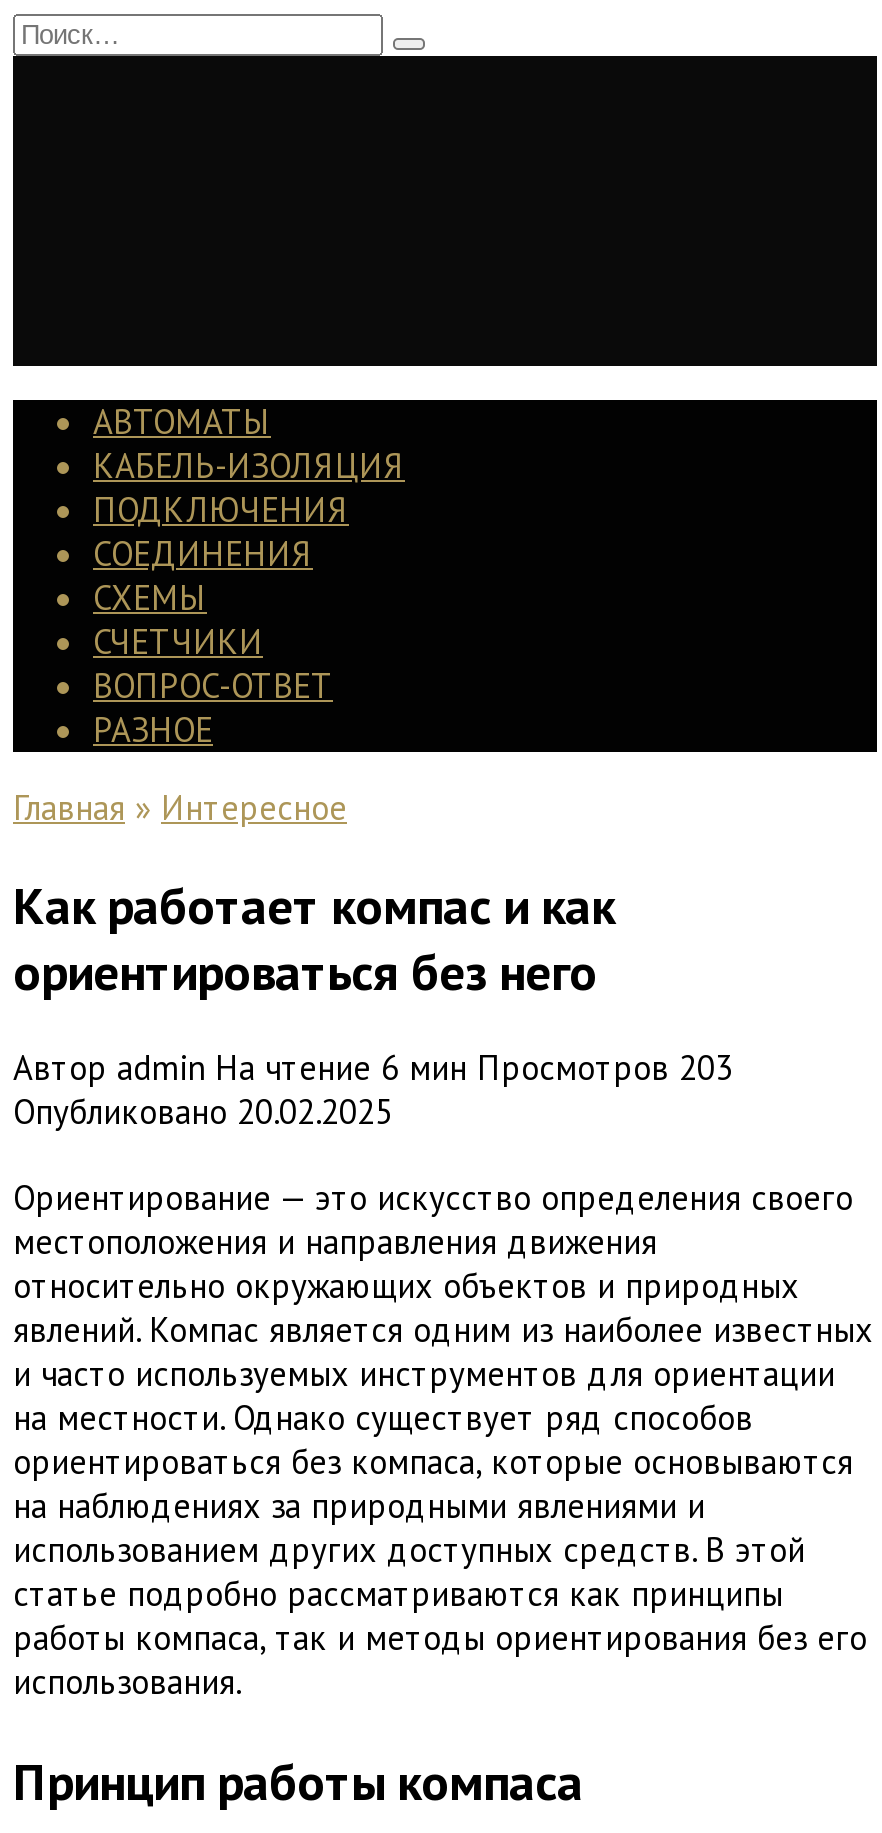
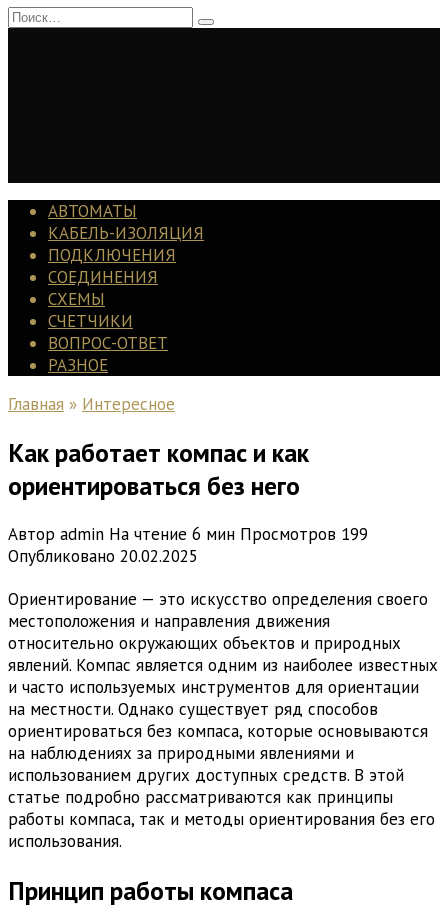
- Автор admin На чтение 6 мин Просмотров 203
+ Автор admin На чтение 6 мин Просмотров 199
